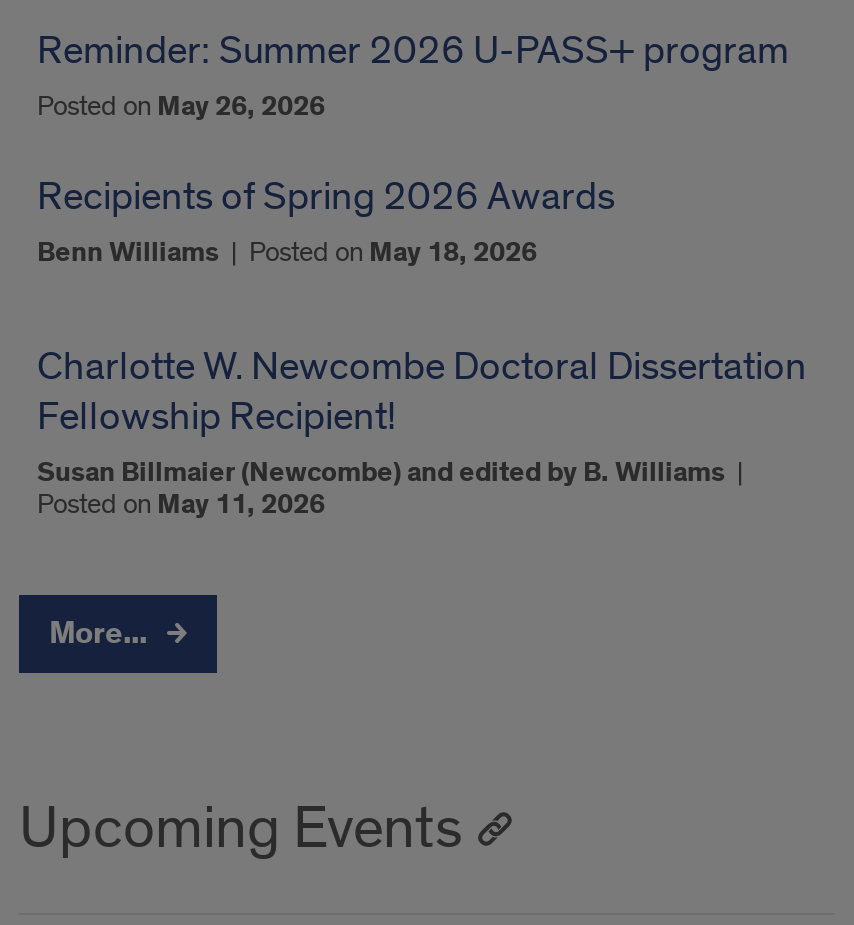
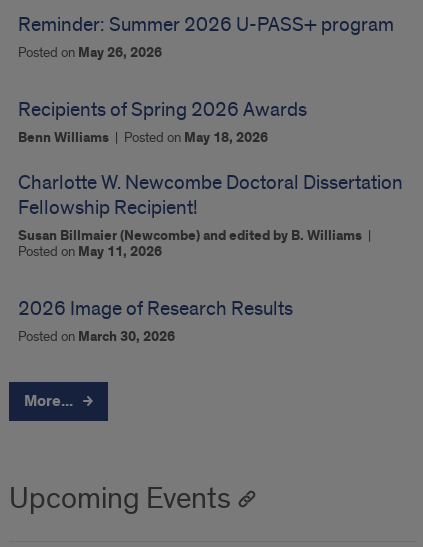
+ 2026 Image of Research Results
+ Posted on March 30, 2026
